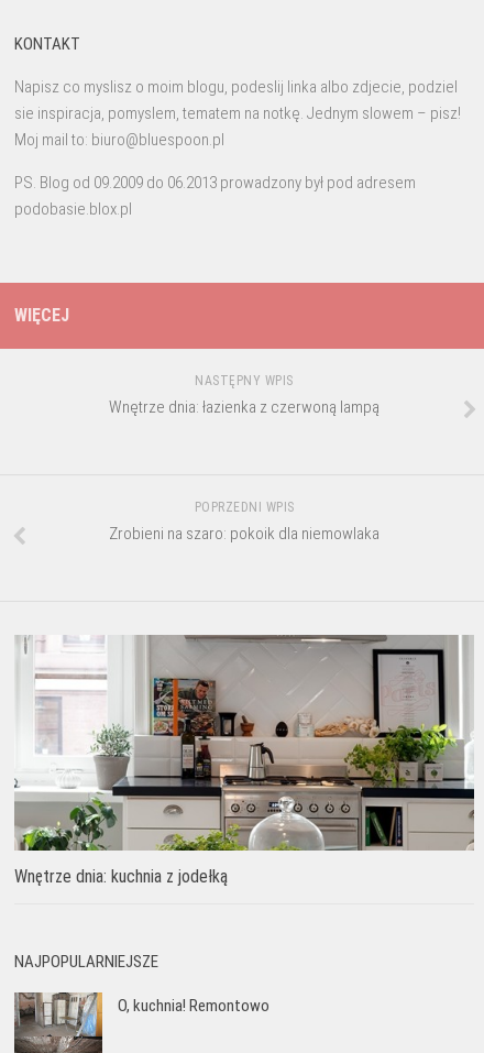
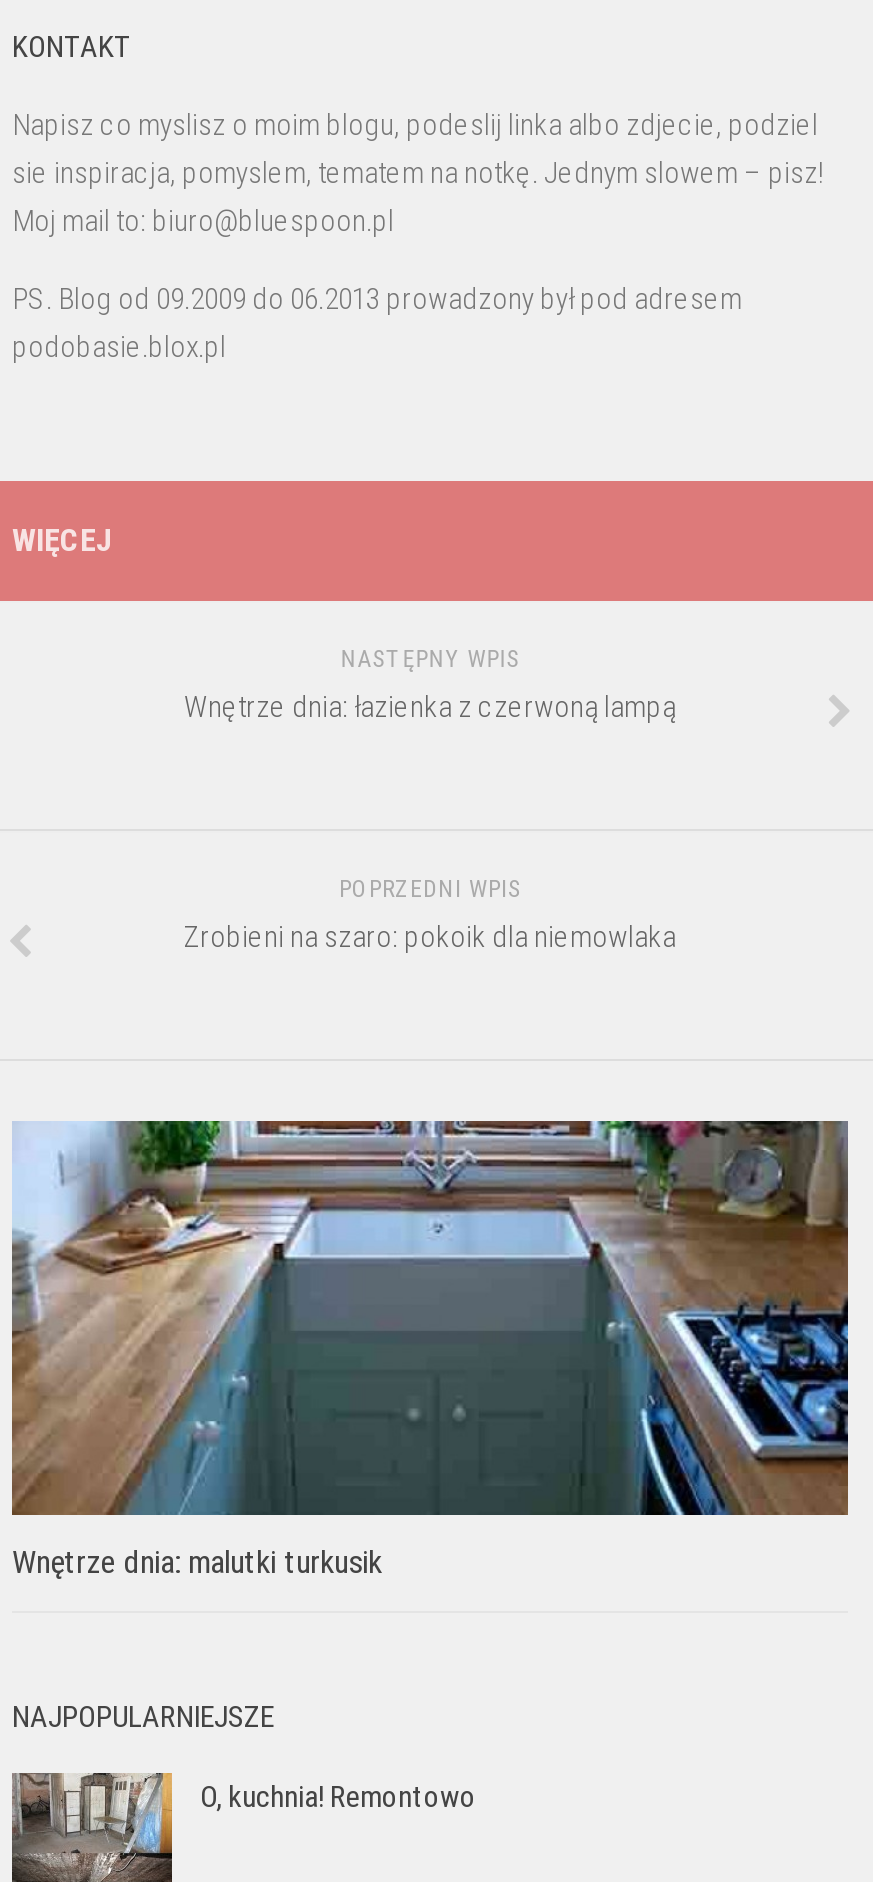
- [image]
- Wnętrze dnia: kuchnia z jodełką
+ [image]
+ Wnętrze dnia: malutki turkusik
